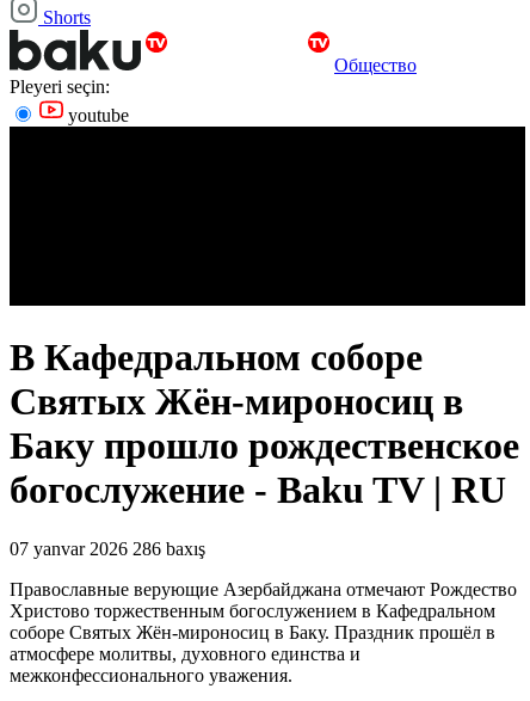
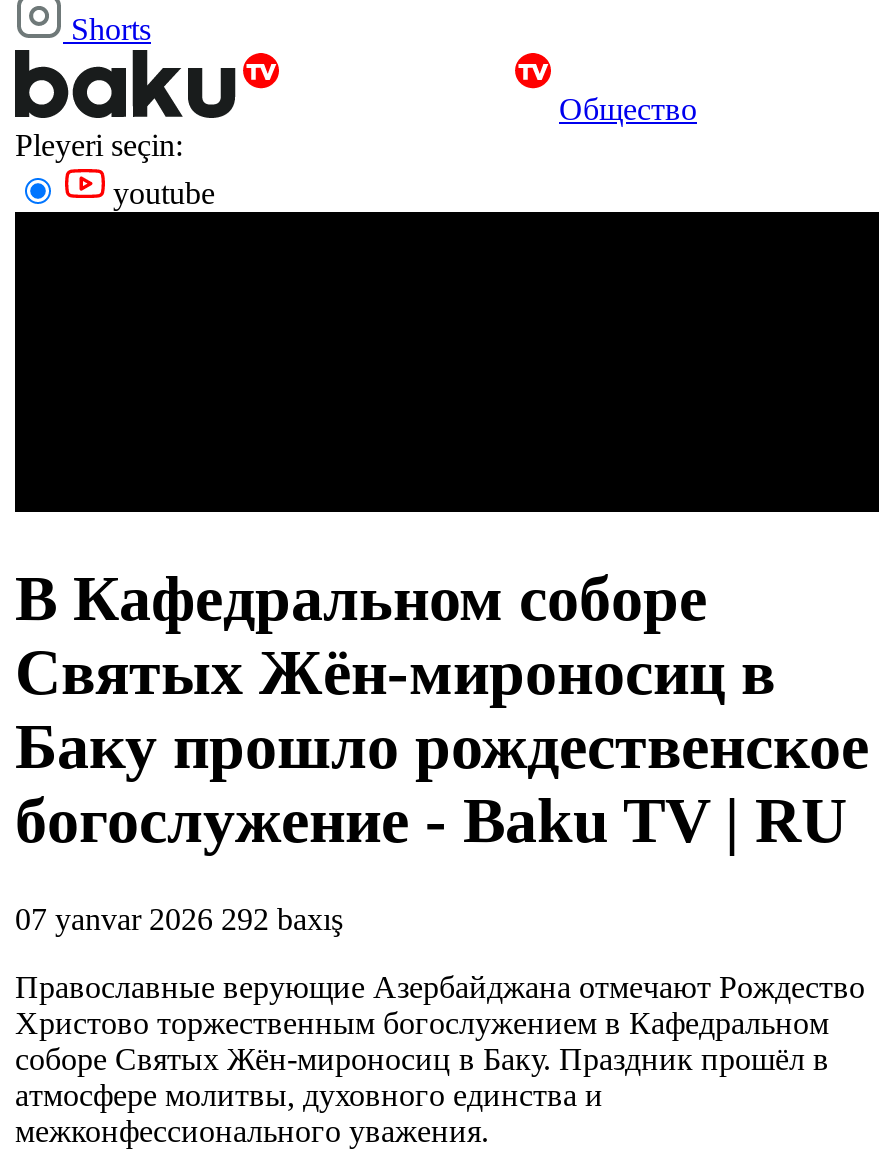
- 07 yanvar 2026 286 baxış
+ 07 yanvar 2026 292 baxış
